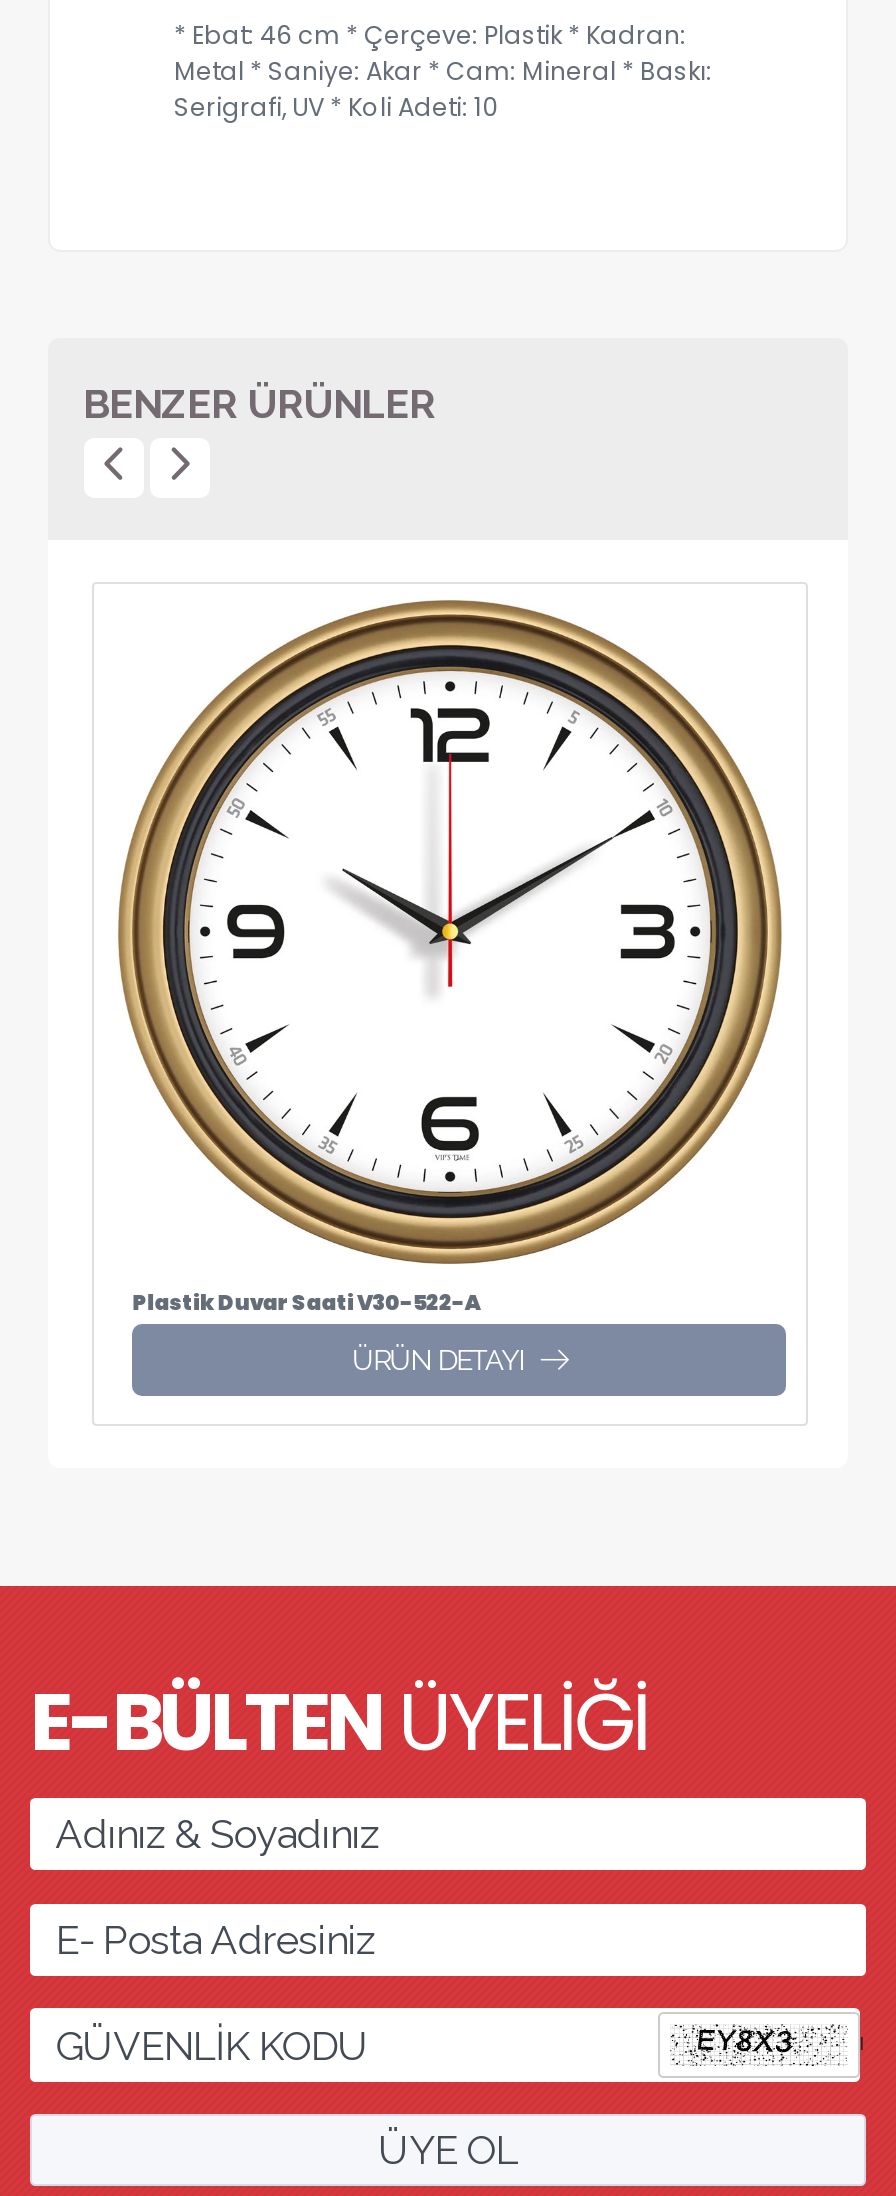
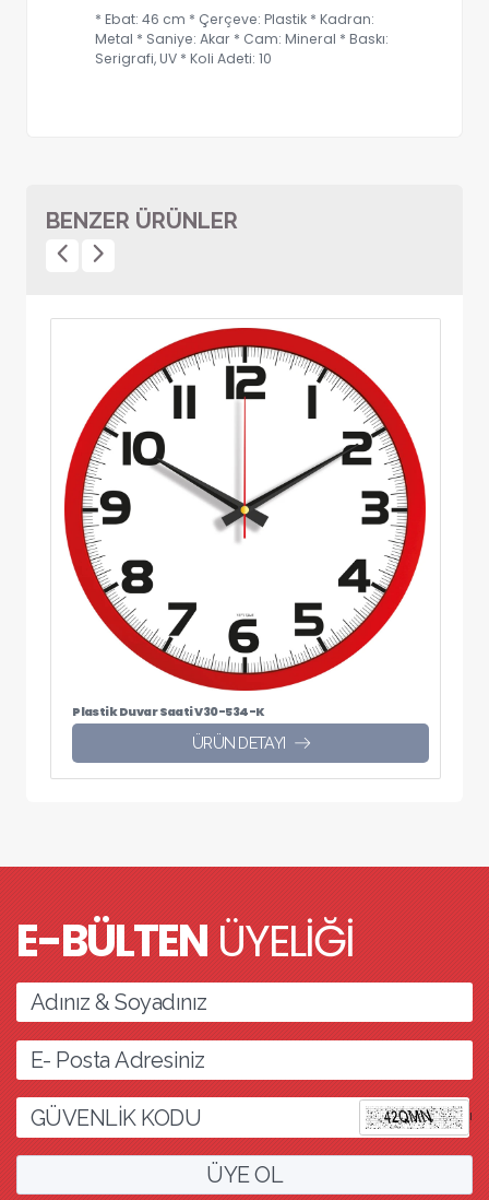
- [image]
+ [image]
